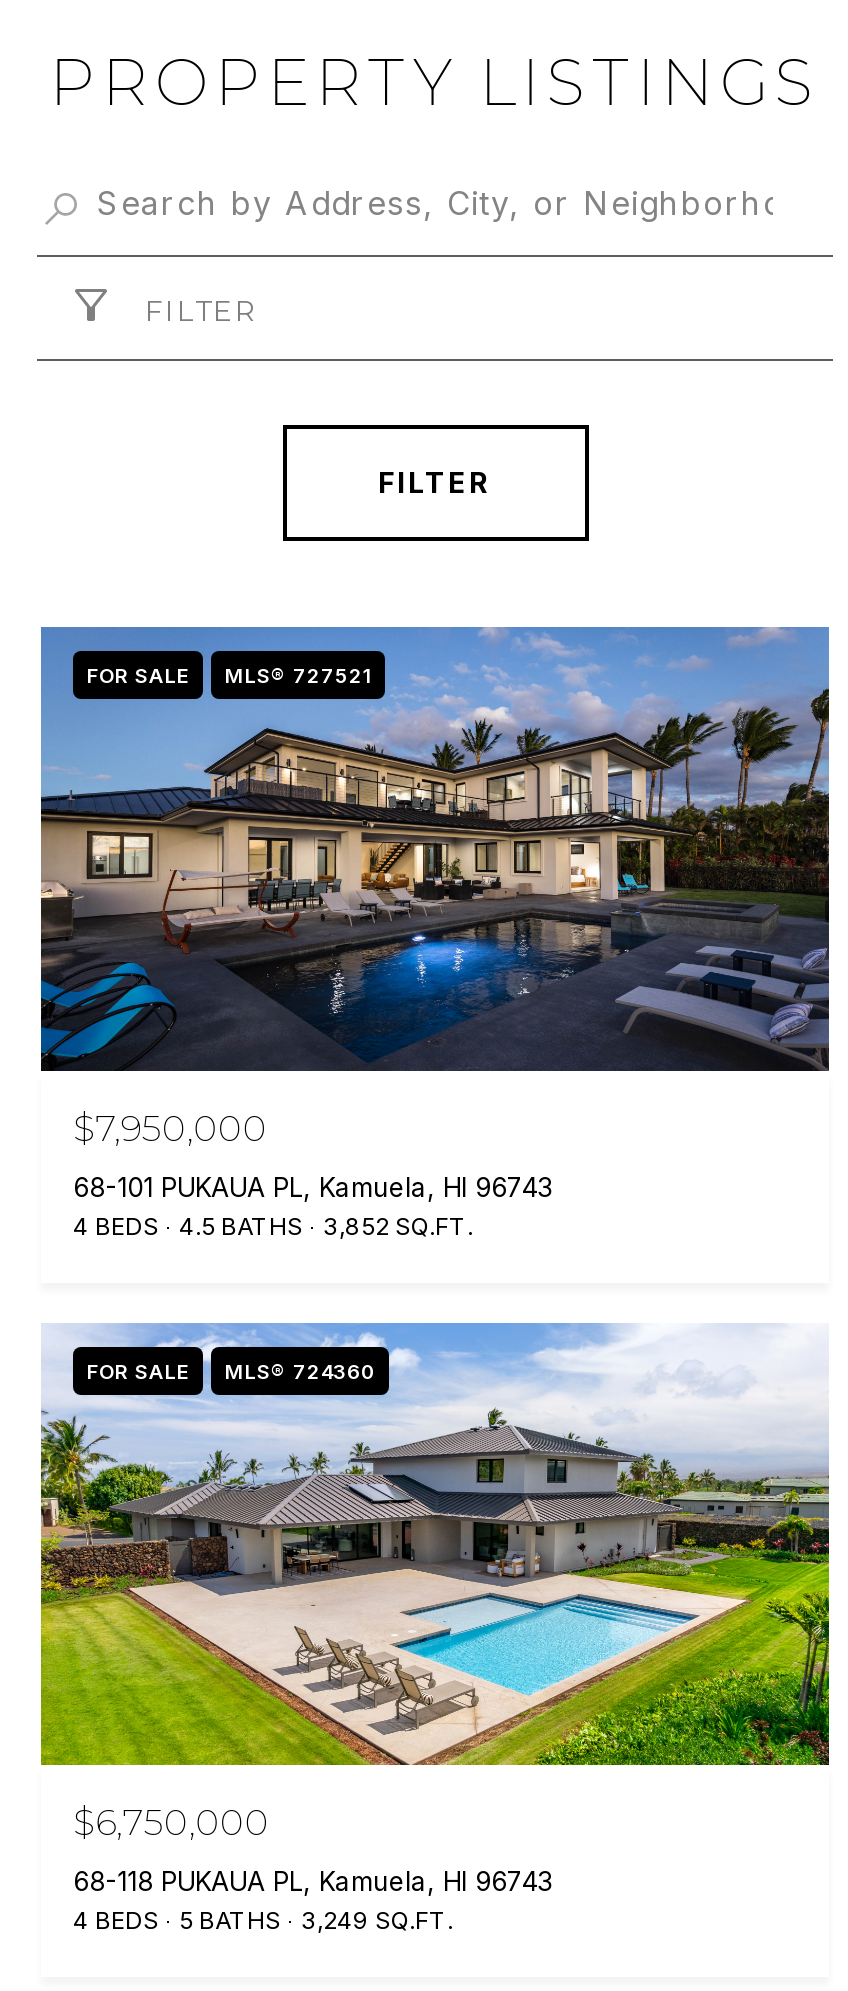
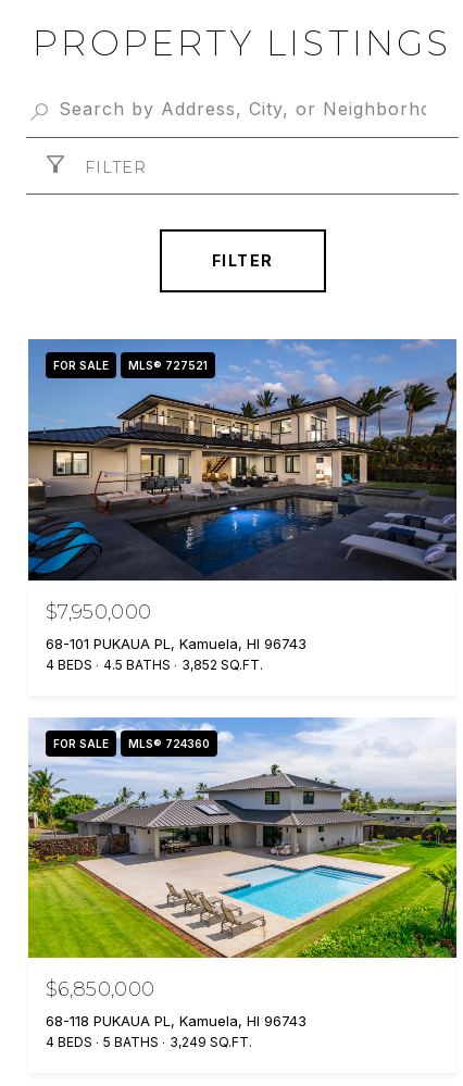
- $6,750,000
+ $6,850,000
